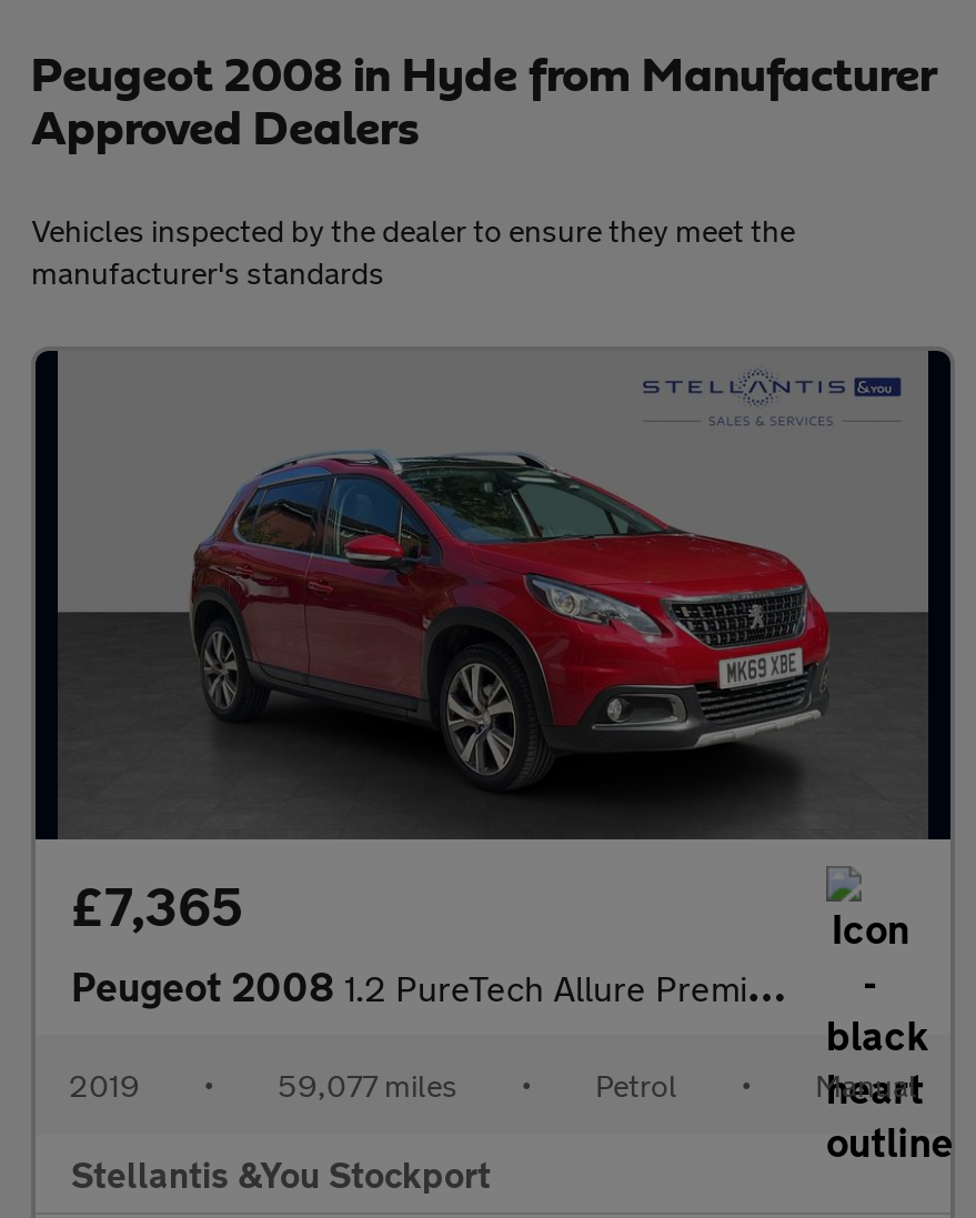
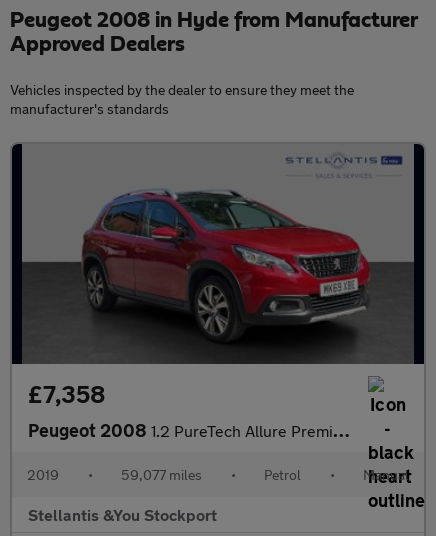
- £7,365
+ £7,358
